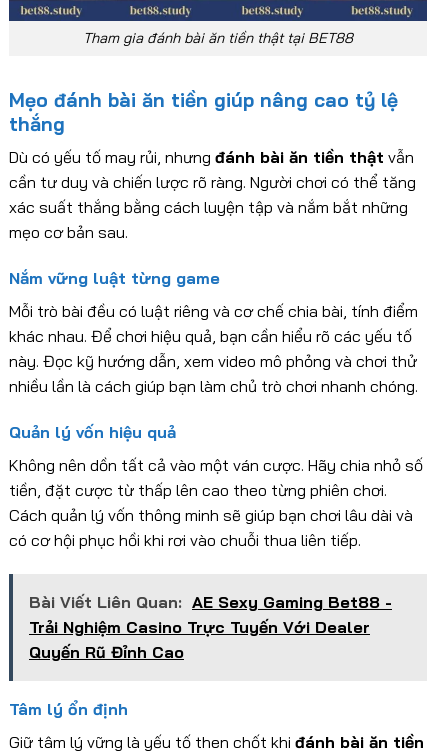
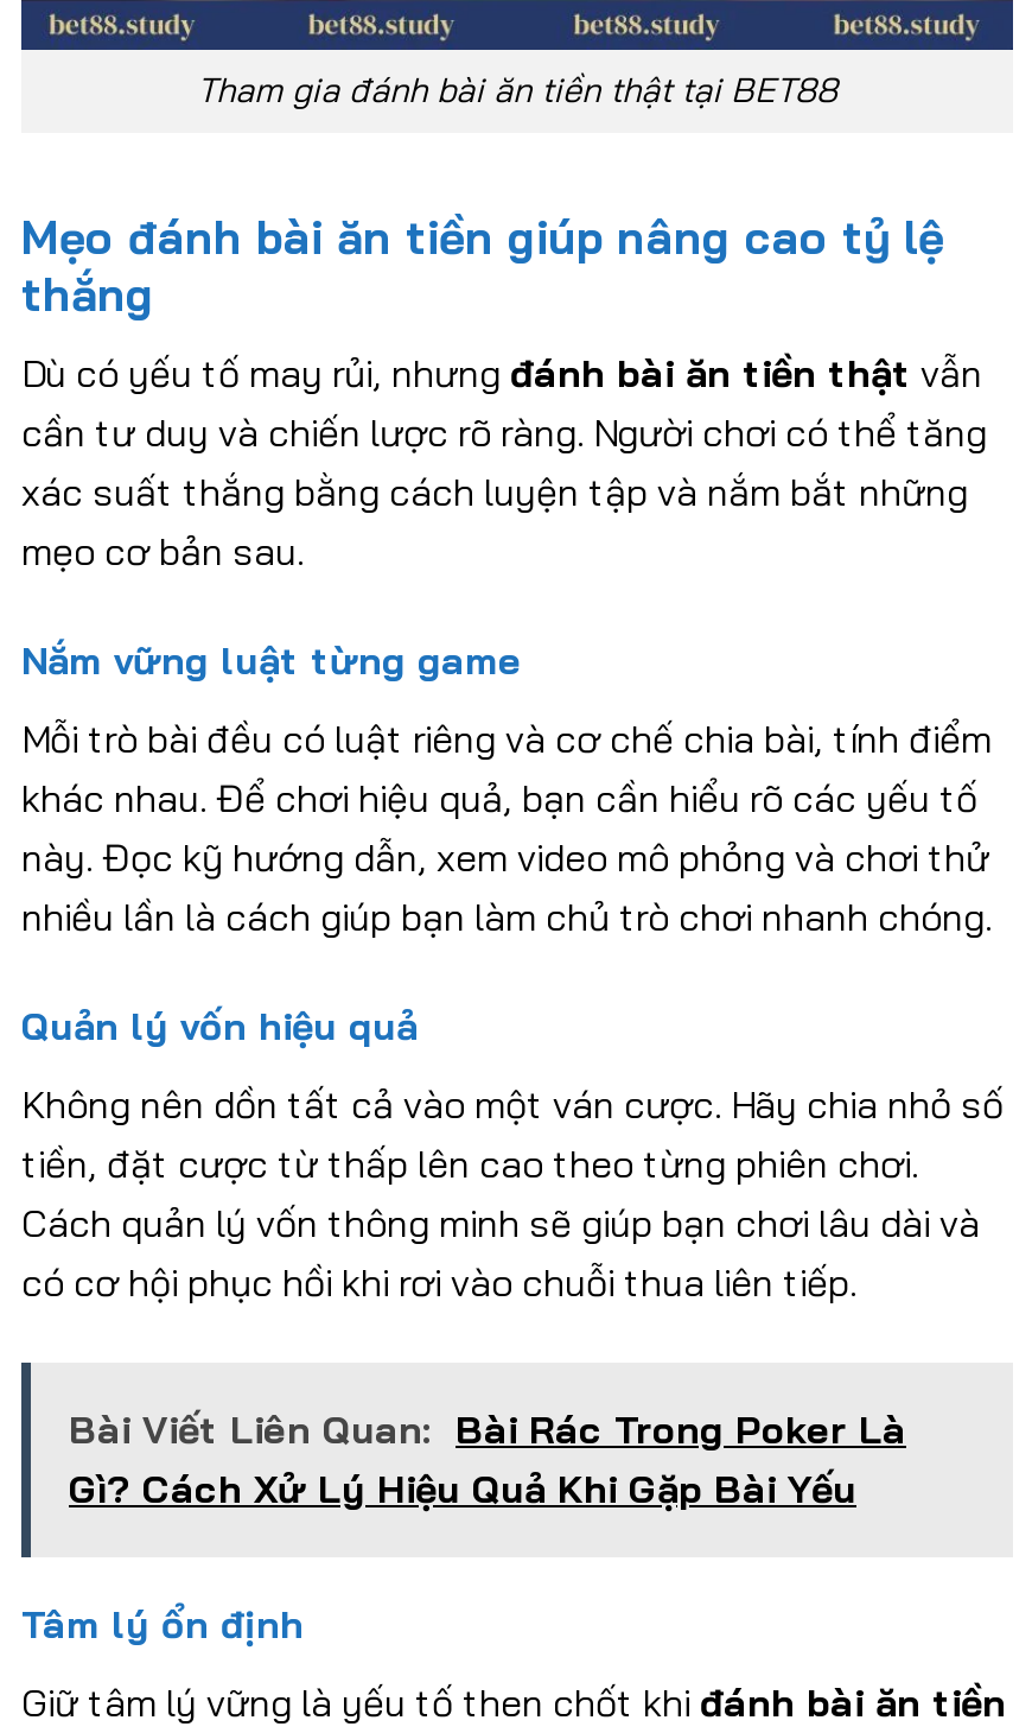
- Bài Viết Liên Quan: AE Sexy Gaming Bet88 -
- Trải Nghiệm Casino Trực Tuyến Với Dealer
- Quyến Rũ Đỉnh Cao
+ Bài Viết Liên Quan: Bài Rác Trong Poker Là
+ Gì? Cách Xử Lý Hiệu Quả Khi Gặp Bài Yếu
